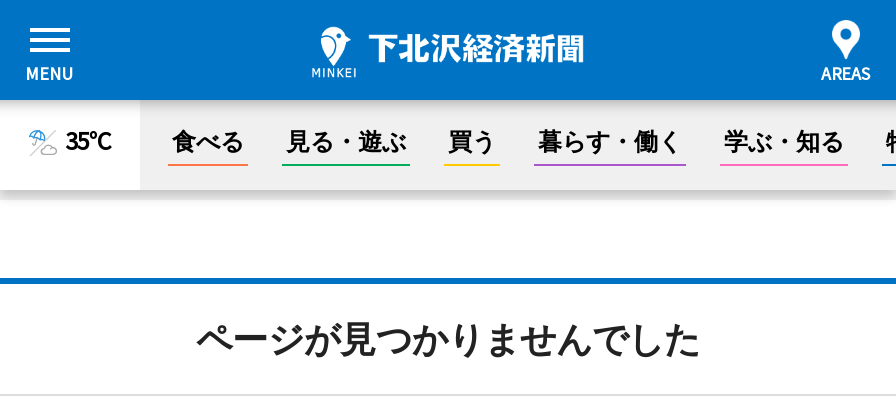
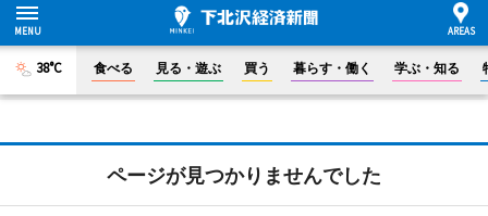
- 35°C
+ 38°C
